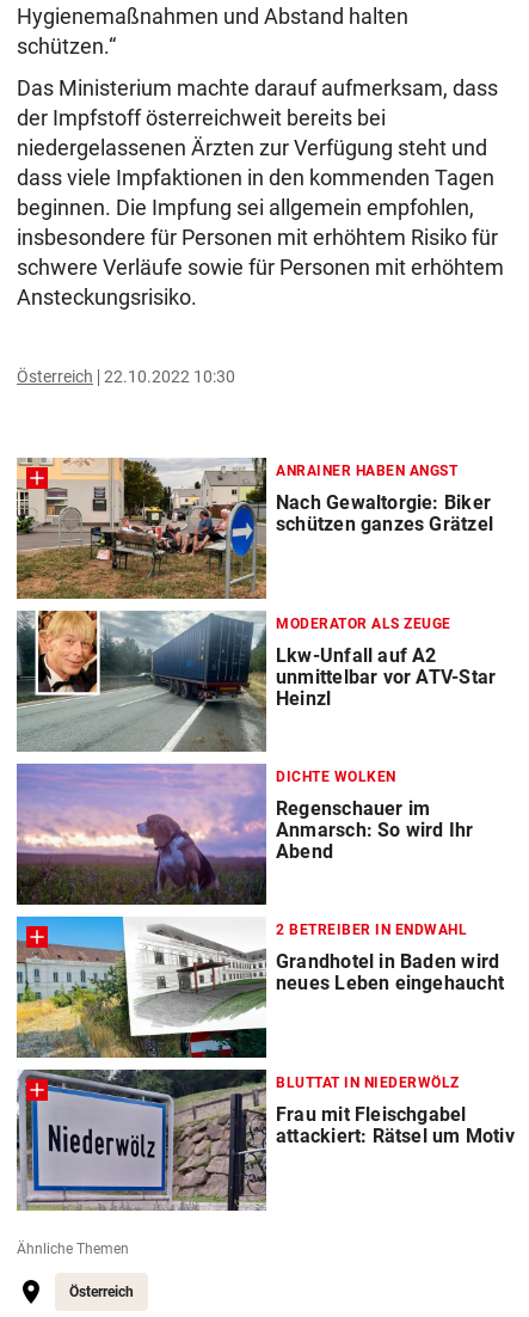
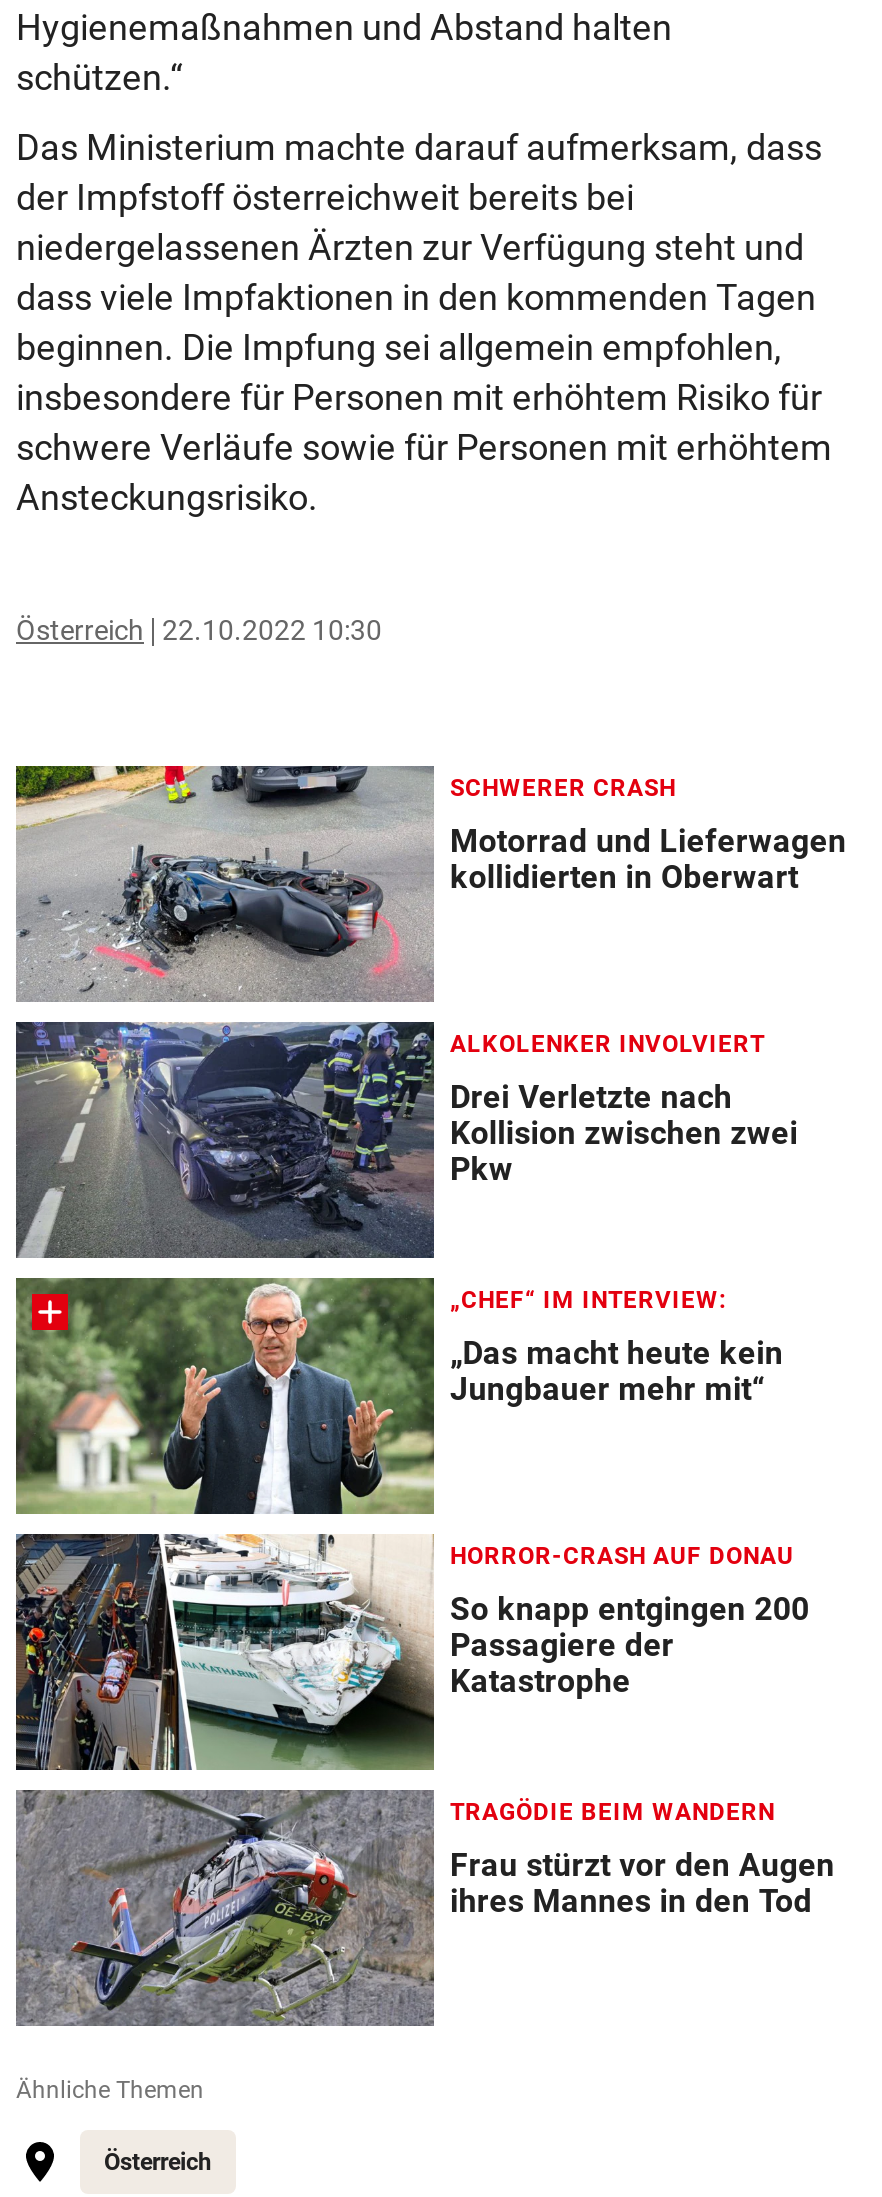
- [image]
- ANRAINER HABEN ANGST
+ [image]
+ SCHWERER CRASH

- Nach Gewaltorgie: Biker
- schützen ganzes Grätzel
+ Motorrad und Lieferwagen
+ kollidierten in Oberwart

- [image]
- MODERATOR ALS ZEUGE
+ [image]
+ ALKOLENKER INVOLVIERT

- Lkw-Unfall auf A2
- unmittelbar vor ATV-Star
- Heinzl
+ Drei Verletzte nach
+ Kollision zwischen zwei
+ Pkw

- [image]
- DICHTE WOLKEN
+ [image]
+ „CHEF“ IM INTERVIEW:

- Regenschauer im
- Anmarsch: So wird Ihr
- Abend
+ „Das macht heute kein
+ Jungbauer mehr mit“

- [image]
- 2 BETREIBER IN ENDWAHL
+ [image]
+ HORROR-CRASH AUF DONAU

- Grandhotel in Baden wird
- neues Leben eingehaucht
+ So knapp entgingen 200
+ Passagiere der
+ Katastrophe

- [image]
- BLUTTAT IN NIEDERWÖLZ
+ [image]
+ TRAGÖDIE BEIM WANDERN

- Frau mit Fleischgabel
- attackiert: Rätsel um Motiv
+ Frau stürzt vor den Augen
+ ihres Mannes in den Tod
